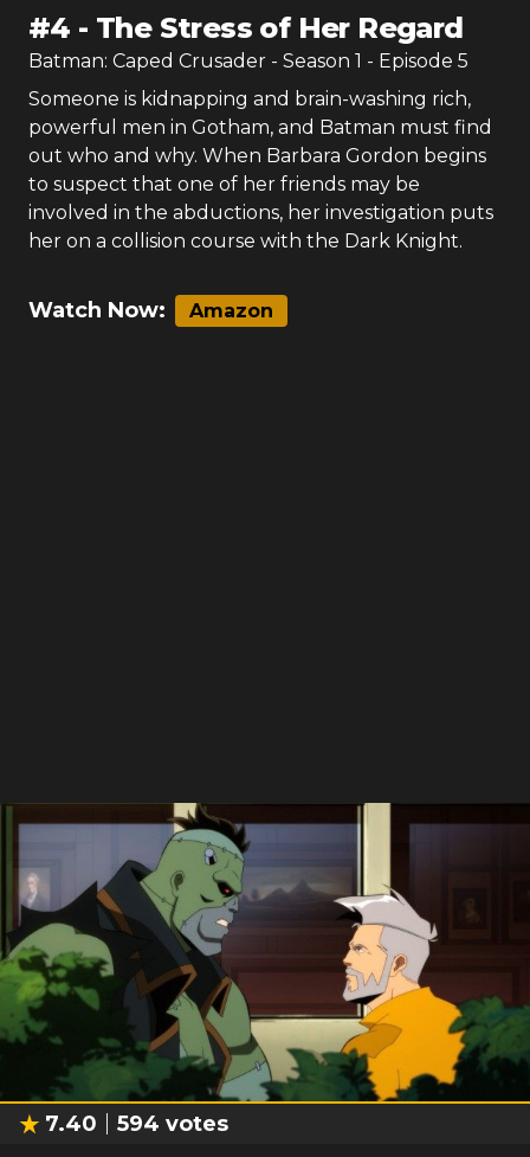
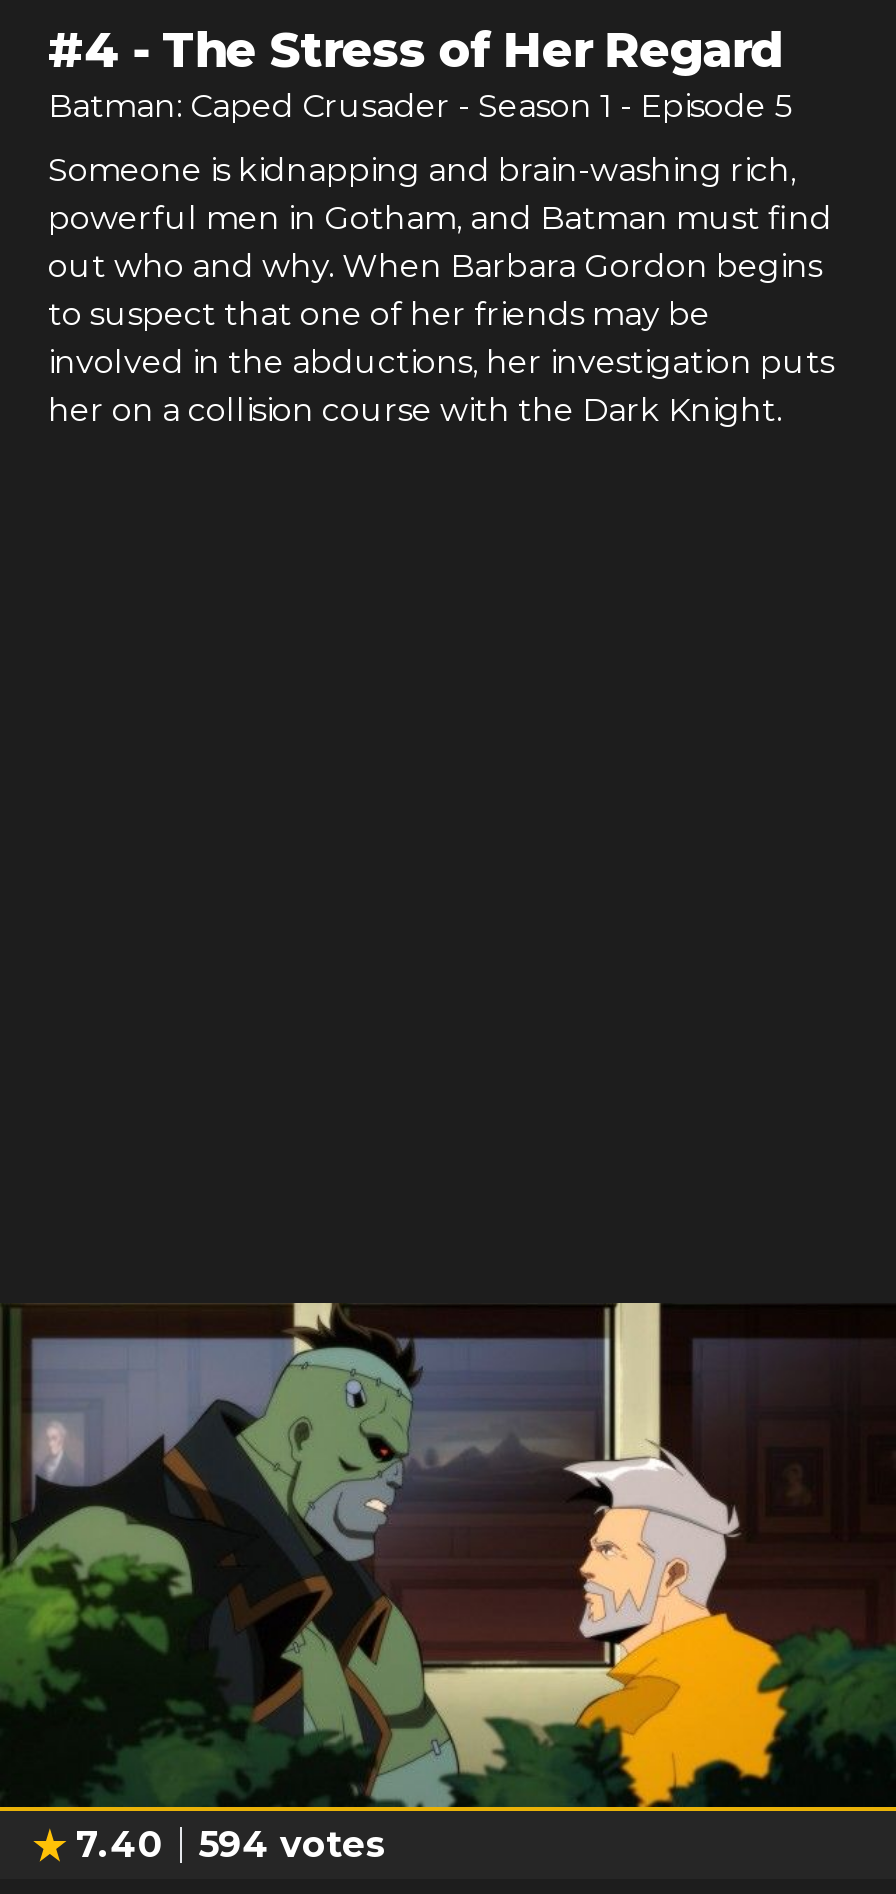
- Watch Now:
- Amazon
